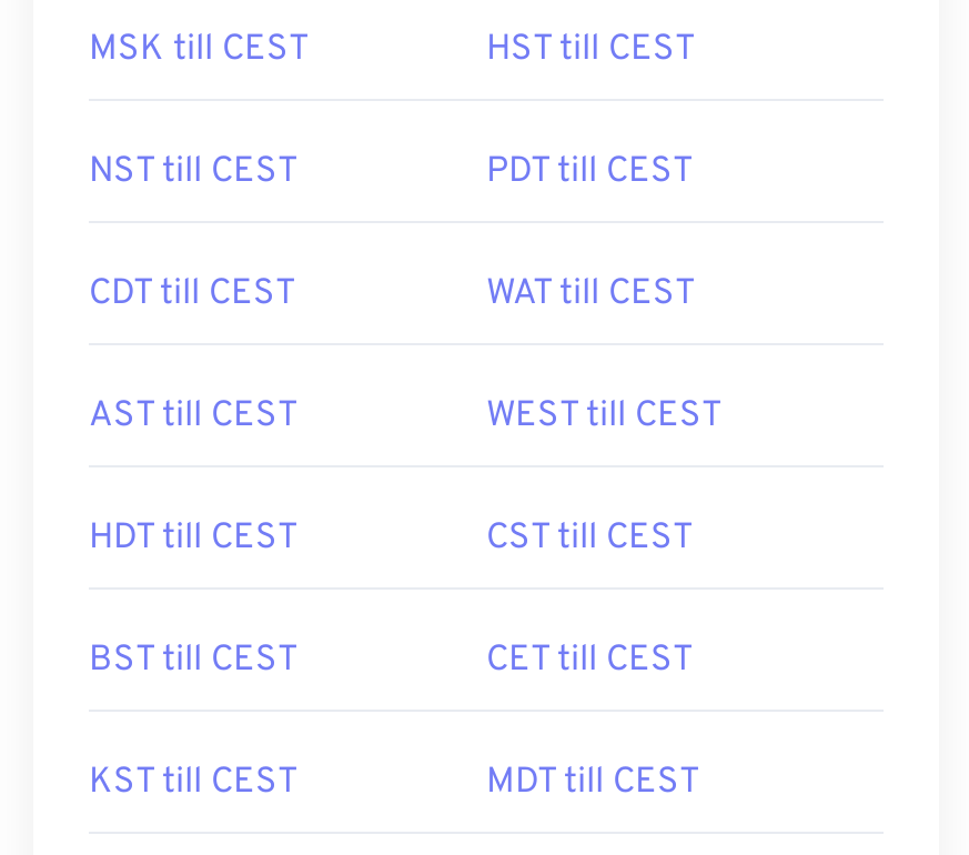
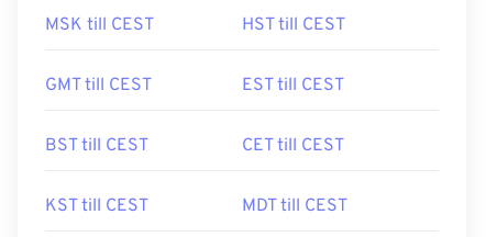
- NST till CEST
- PDT till CEST
- CDT till CEST
- WAT till CEST
- AST till CEST
- WEST till CEST
- HDT till CEST
- CST till CEST
+ GMT till CEST
+ EST till CEST
